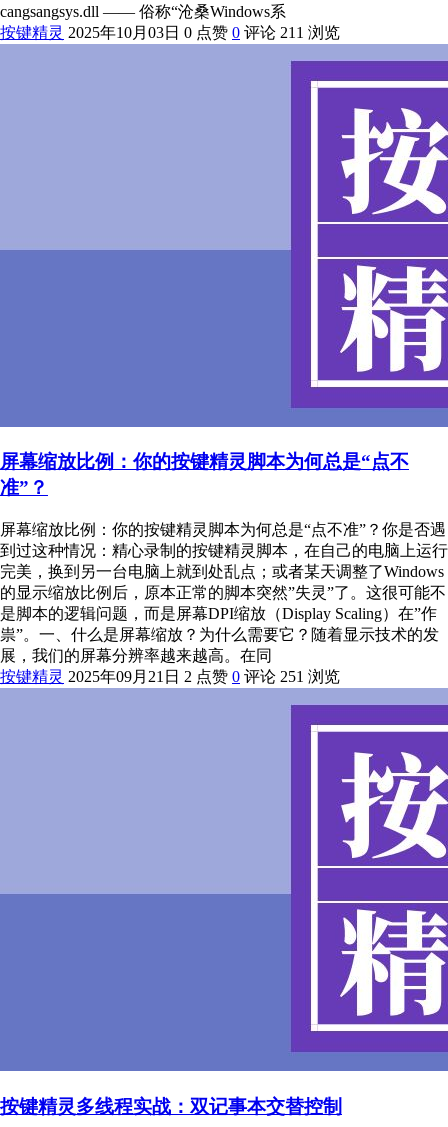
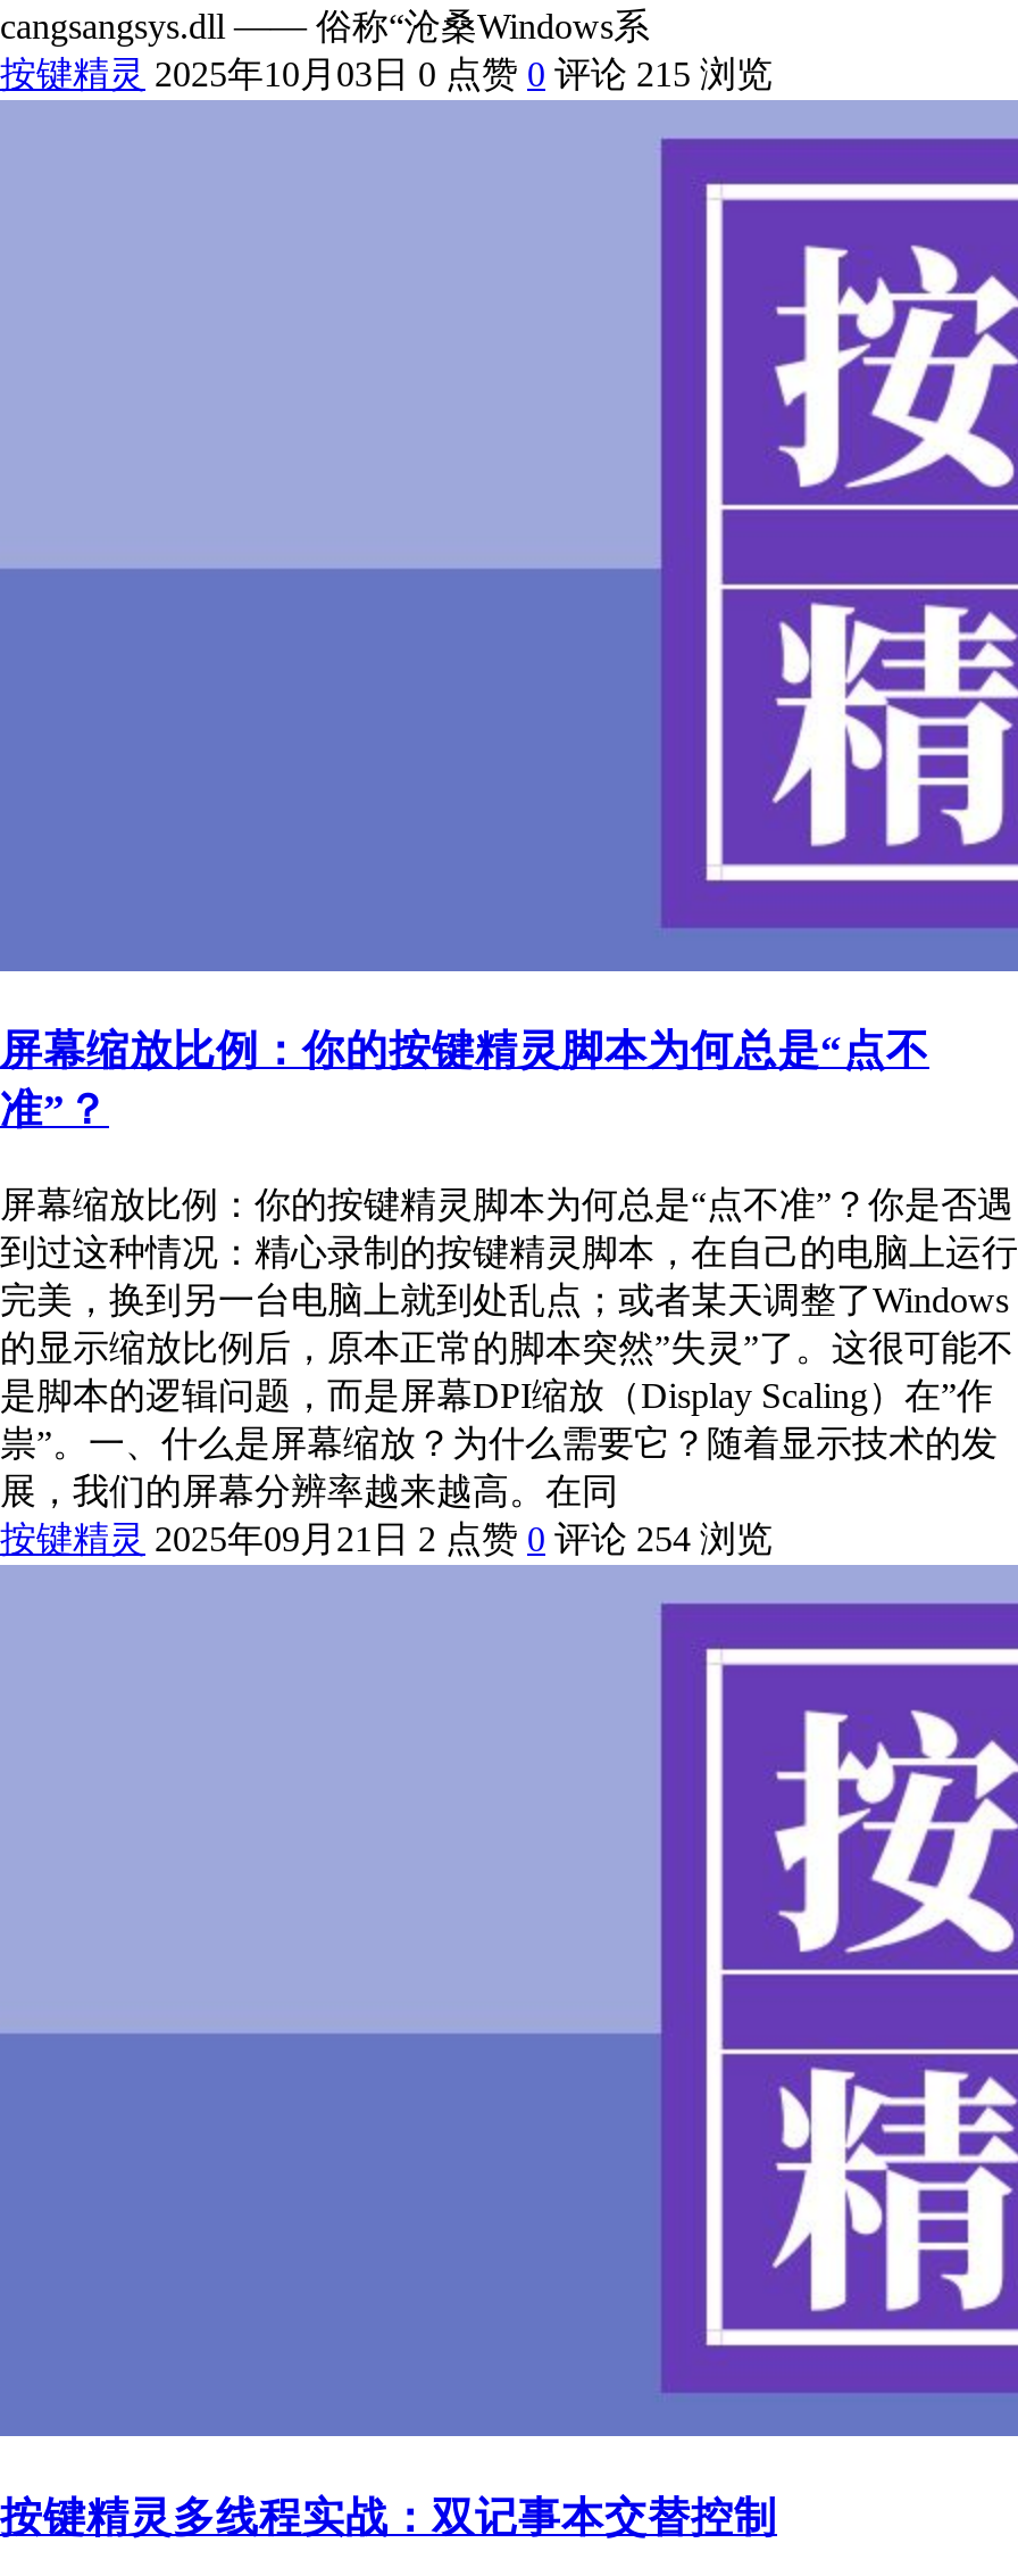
- 按键精灵 2025年10月03日 0 点赞 0评论 211 浏览
+ 按键精灵 2025年10月03日 0 点赞 0评论 215 浏览

- 按键精灵 2025年09月21日 2 点赞 0评论 251 浏览
+ 按键精灵 2025年09月21日 2 点赞 0评论 254 浏览
